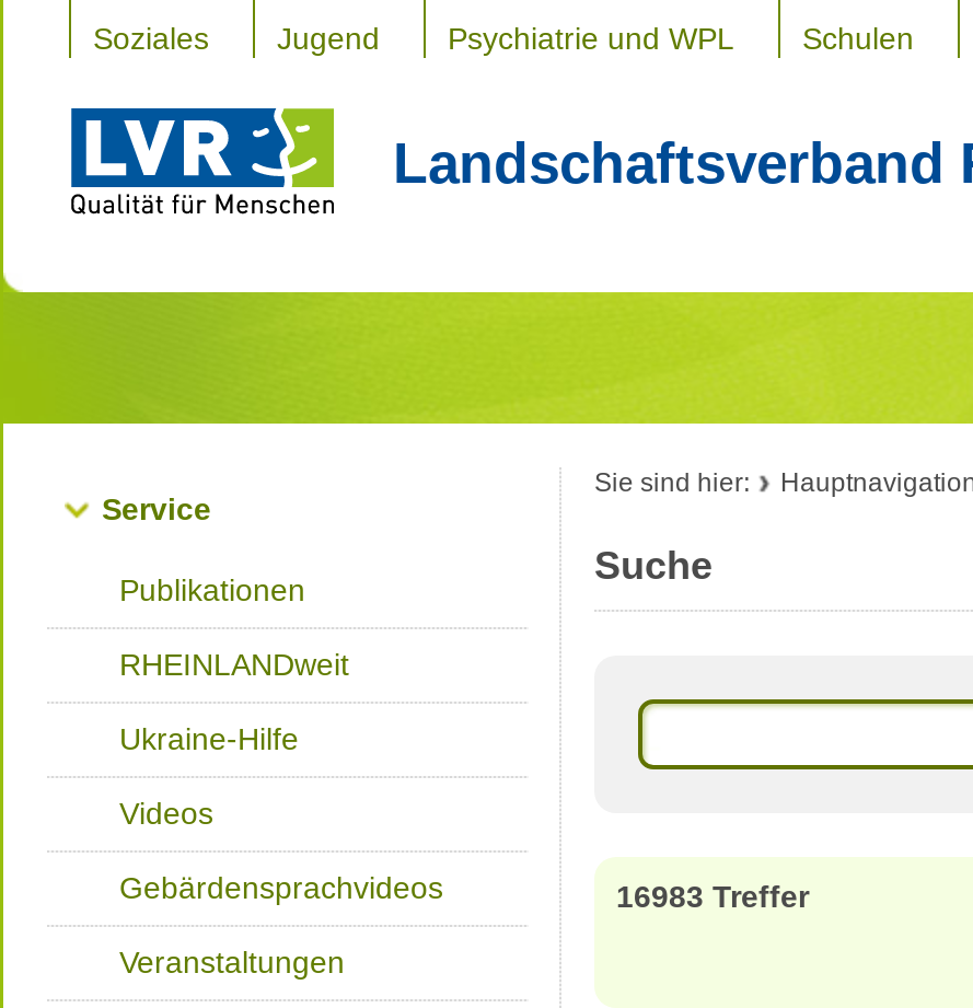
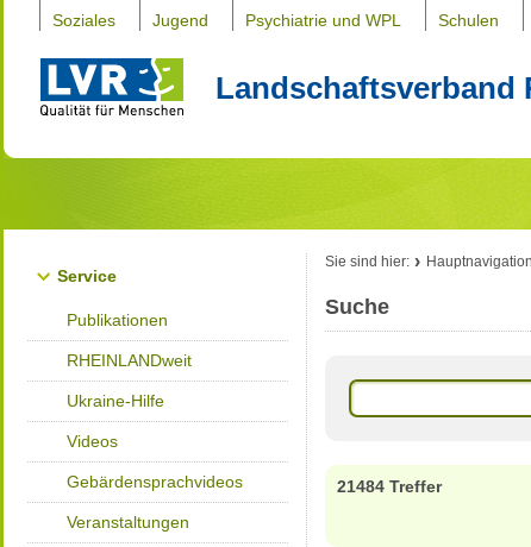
- 16983 Treffer
+ 21484 Treffer
